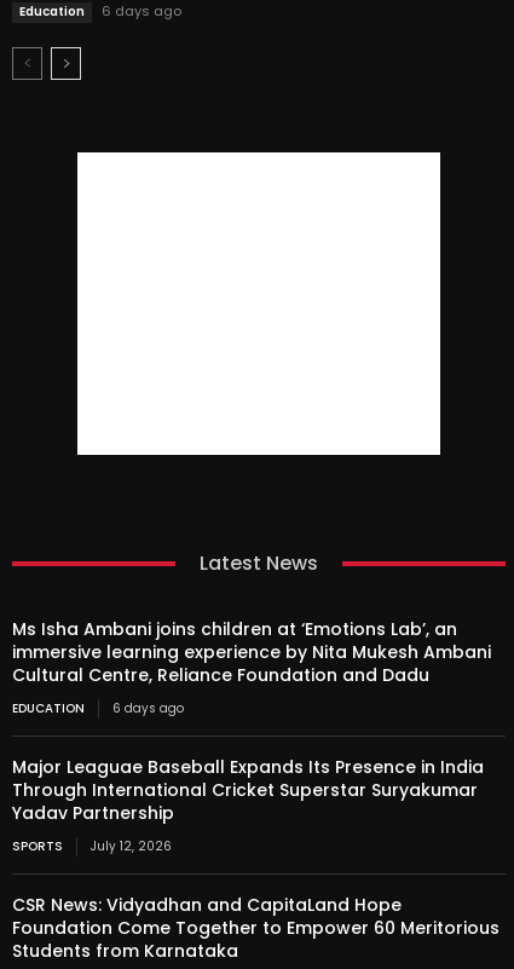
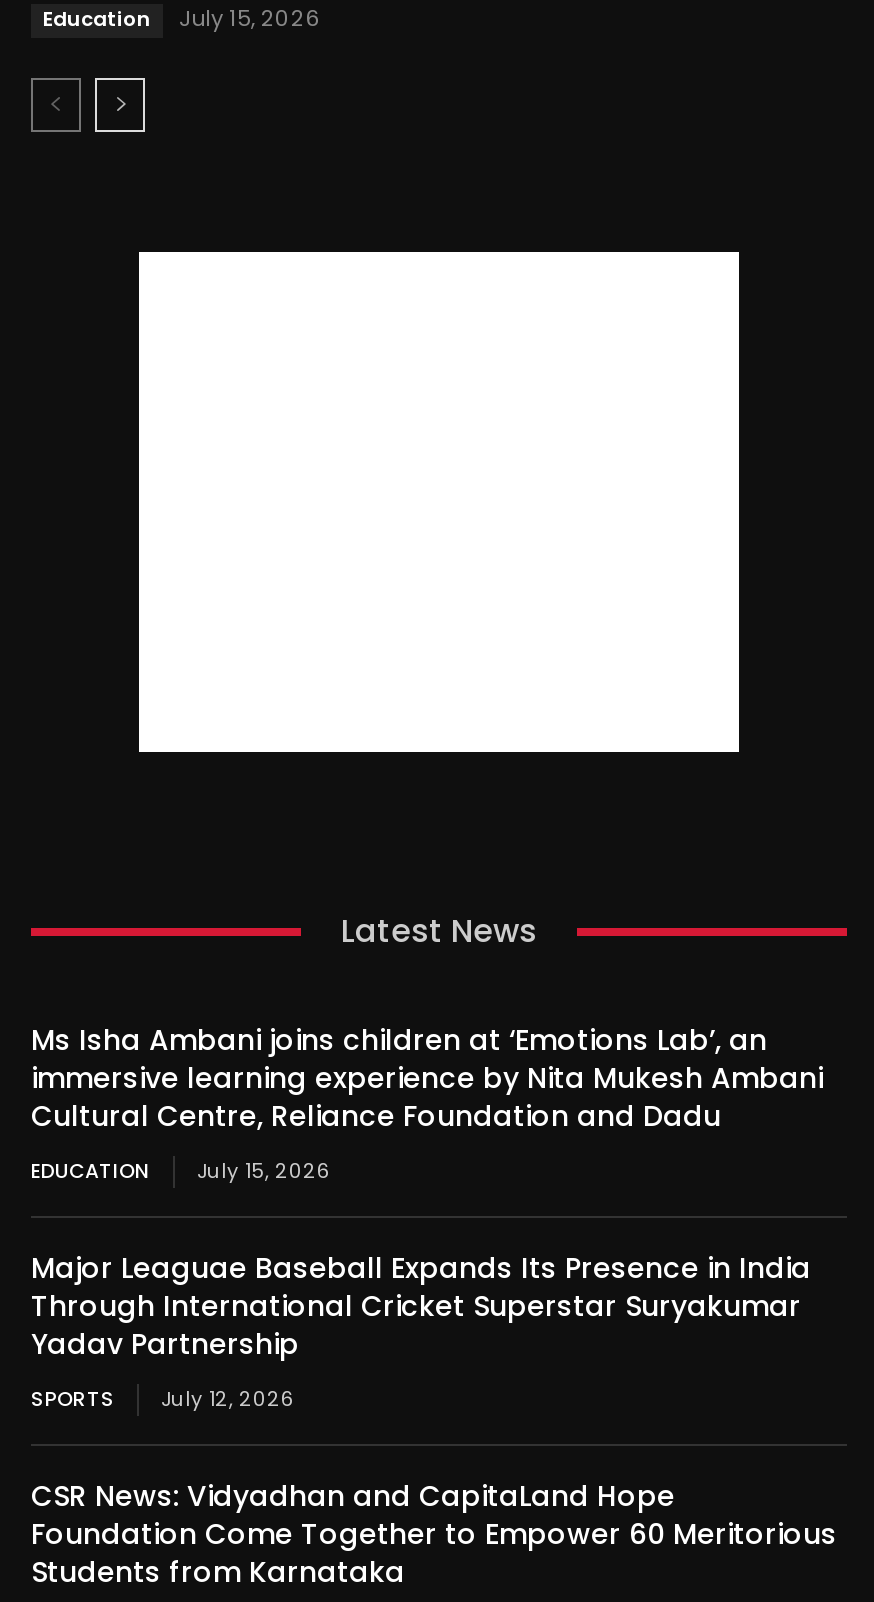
- Education 6 days ago
+ Education July 15, 2026

- EDUCATION 6 days ago
+ EDUCATION July 15, 2026
